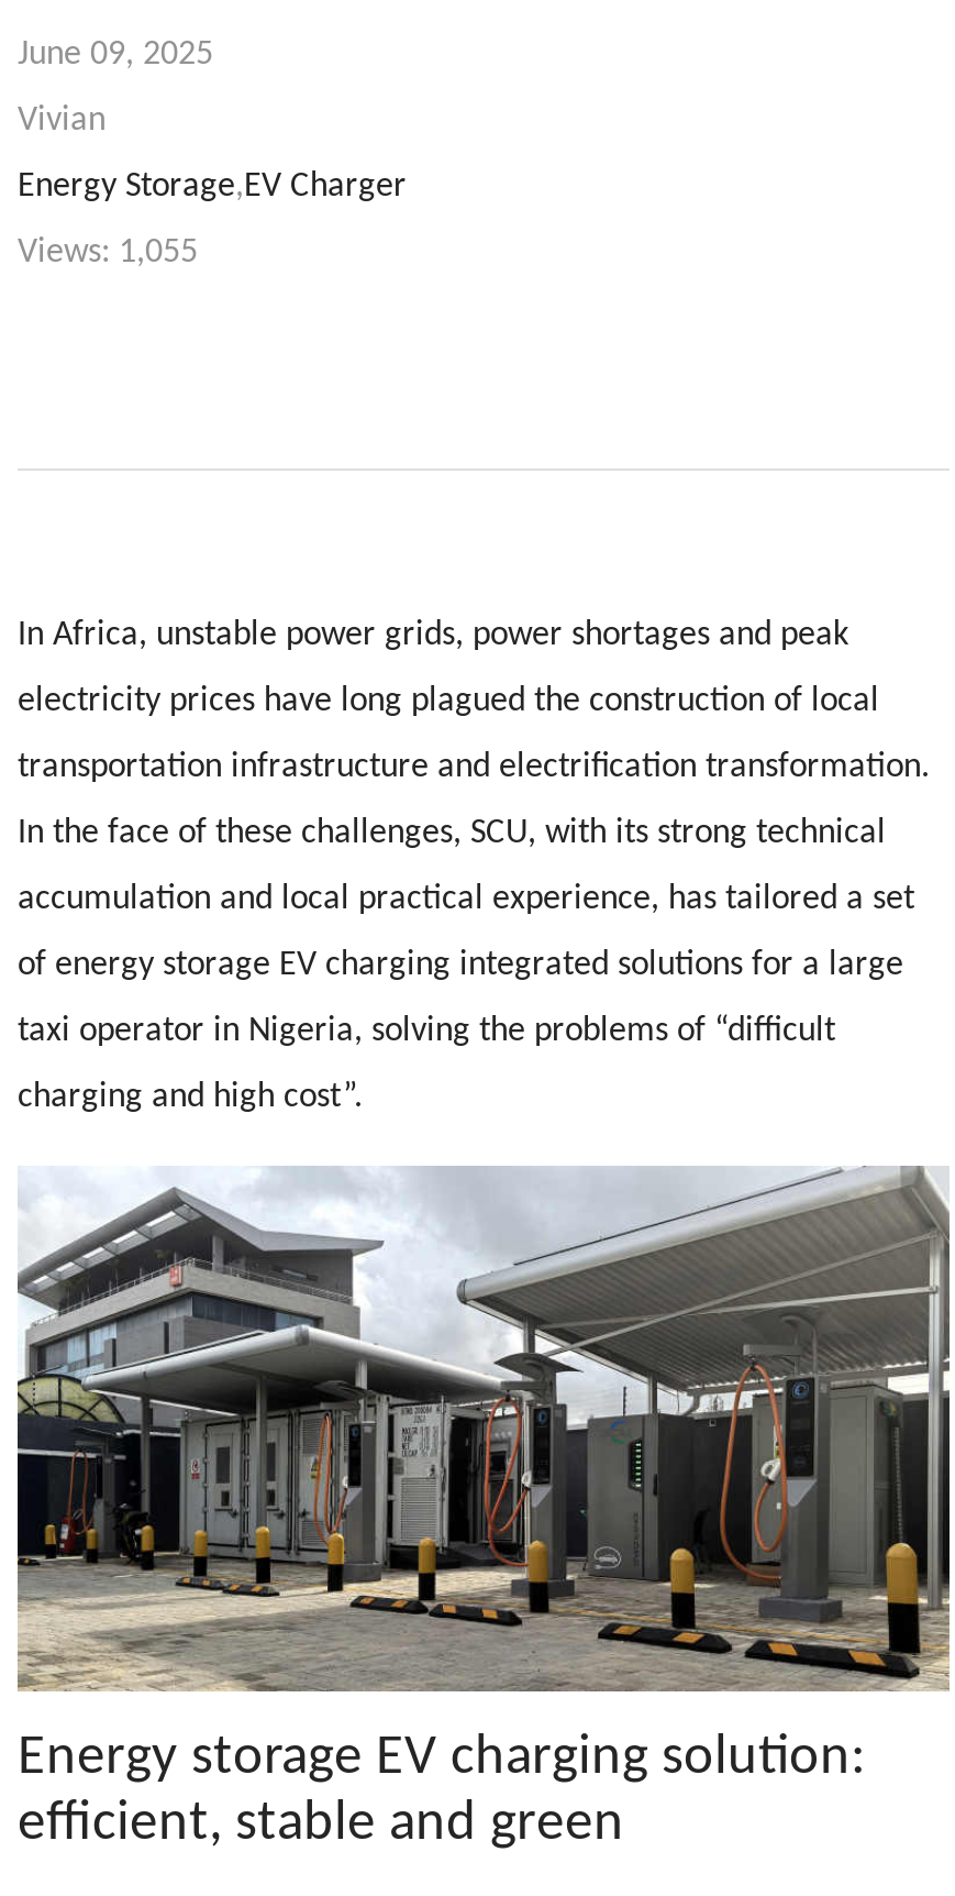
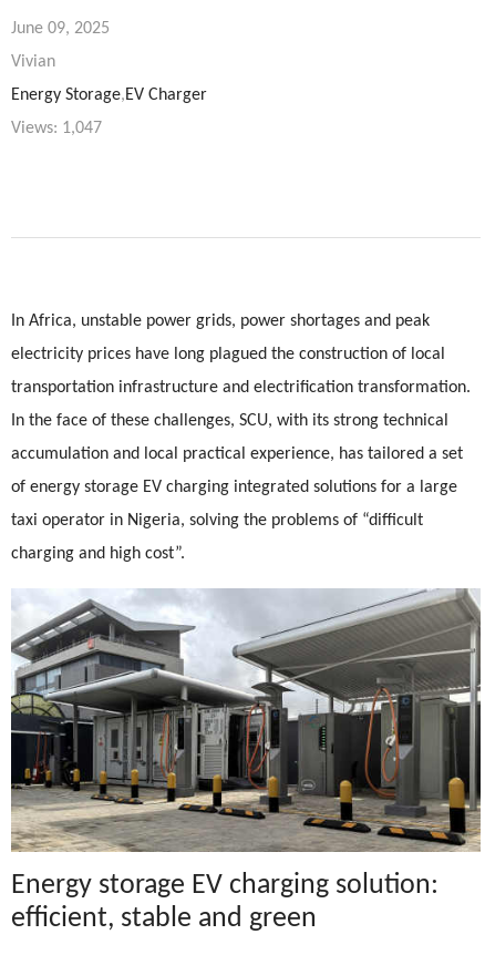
- Views: 1,055
+ Views: 1,047
